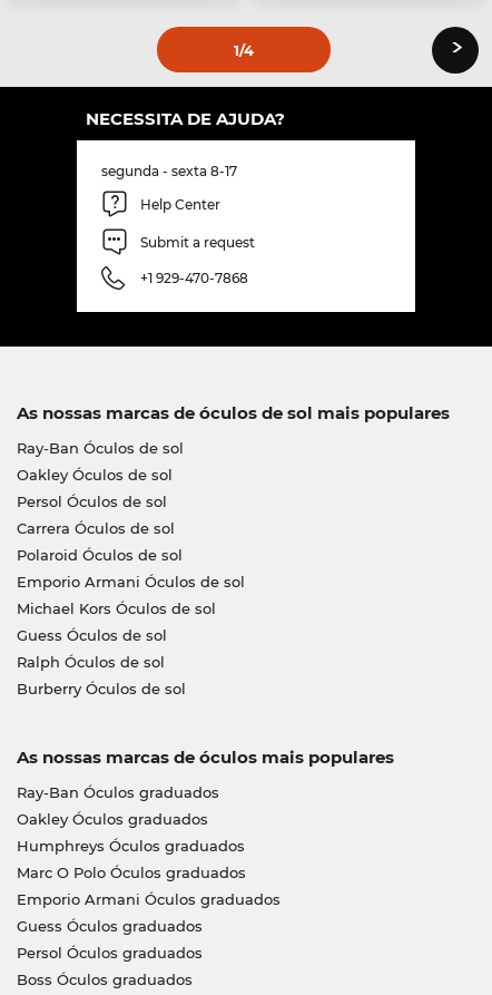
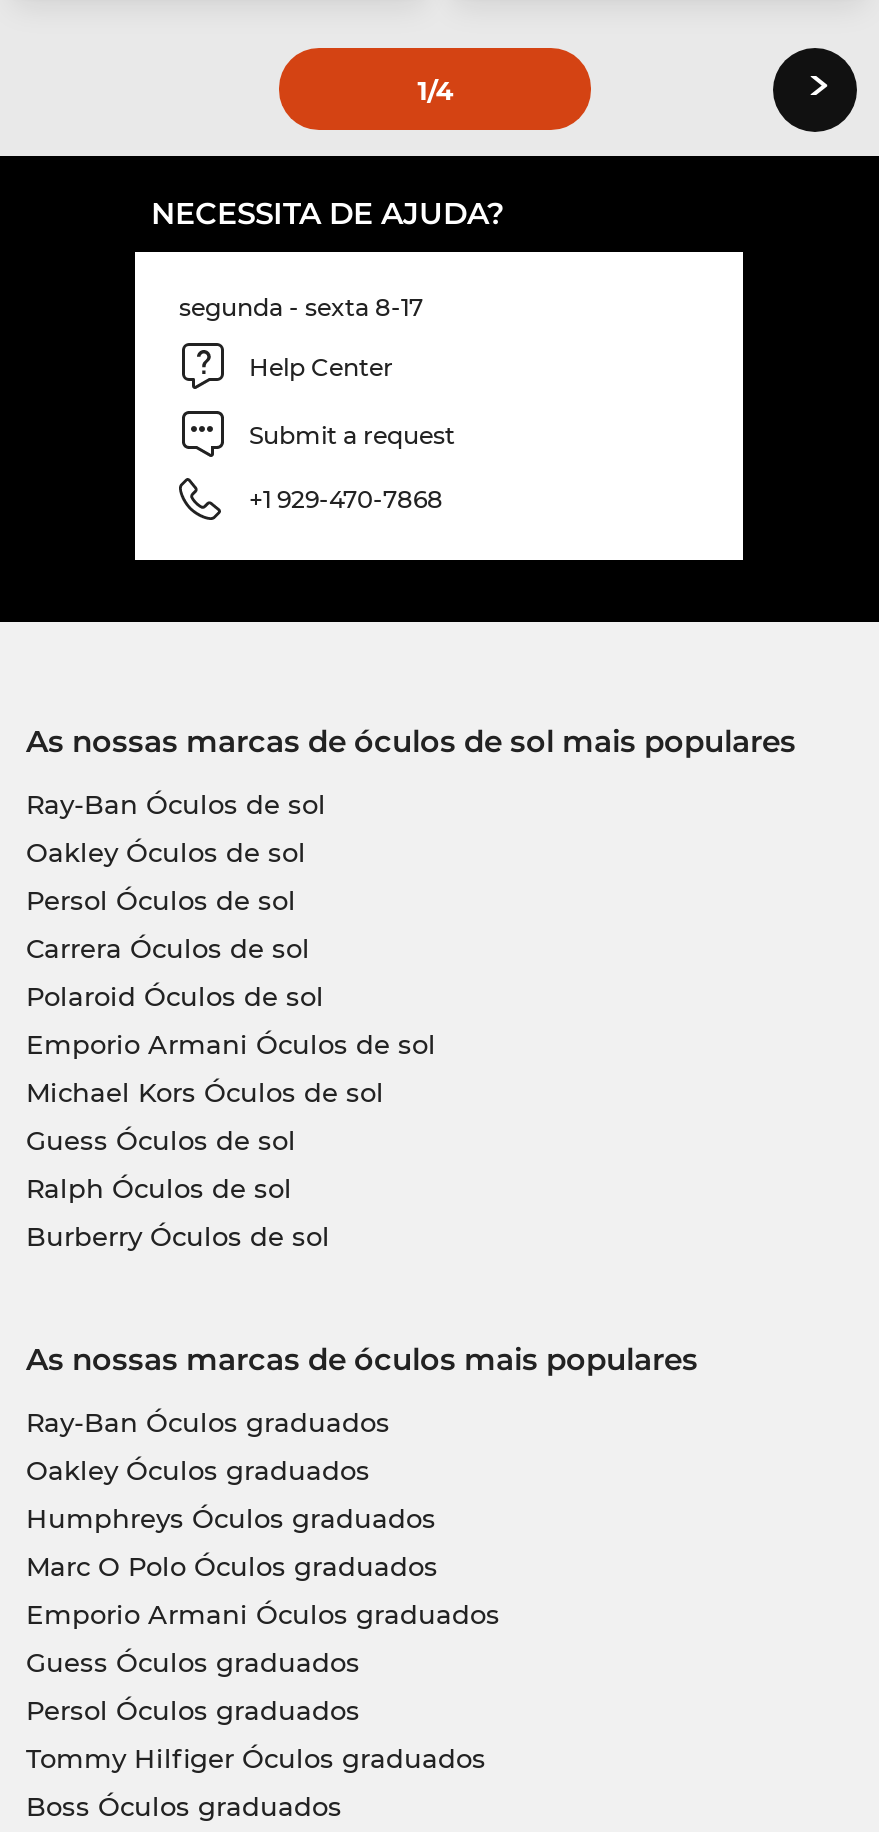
+ Tommy Hilfiger Óculos graduados
